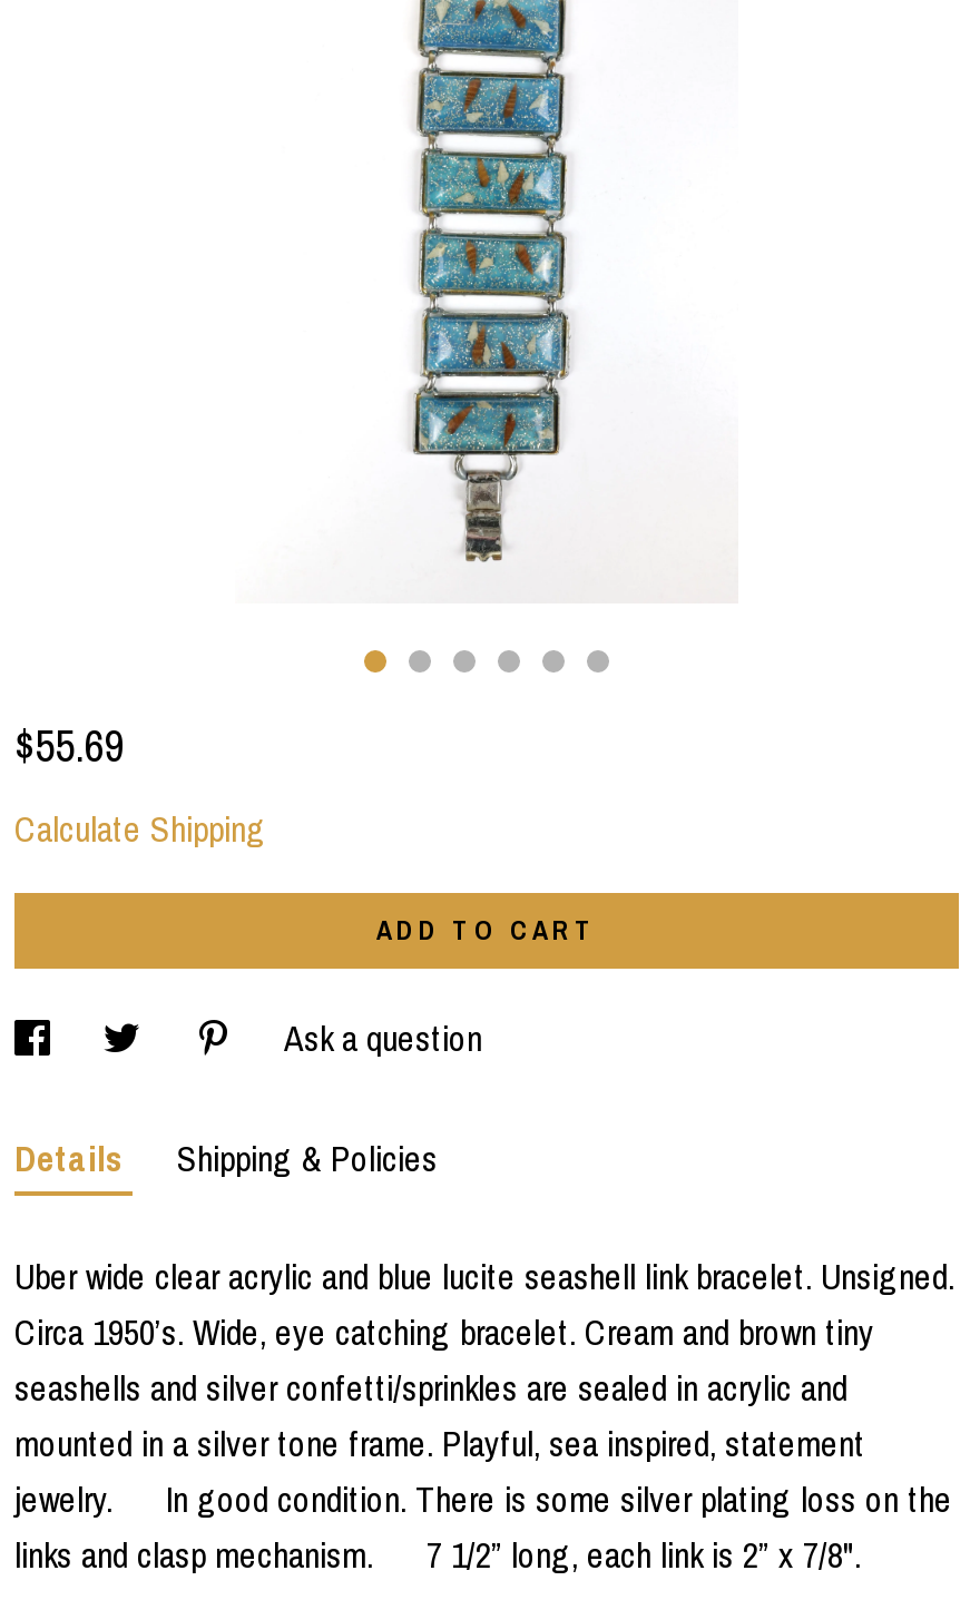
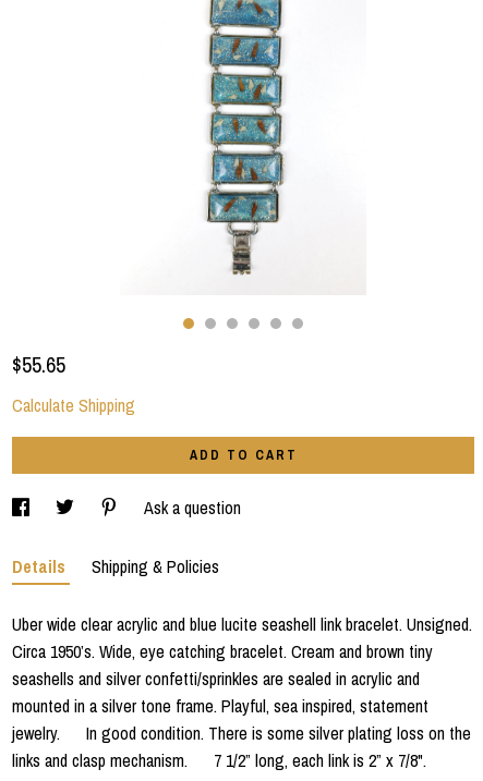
- $55.69
+ $55.65
